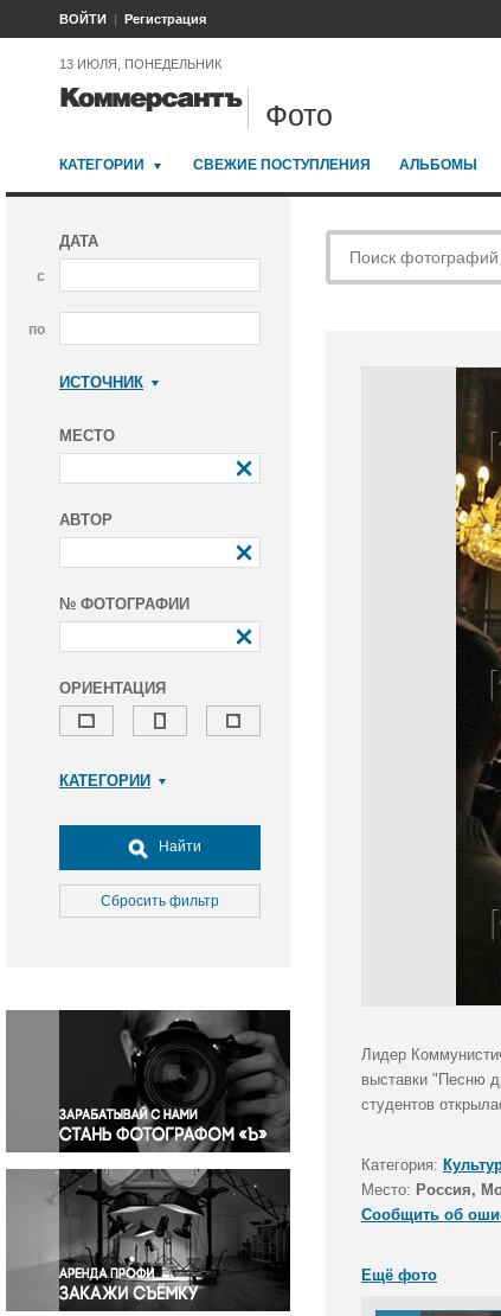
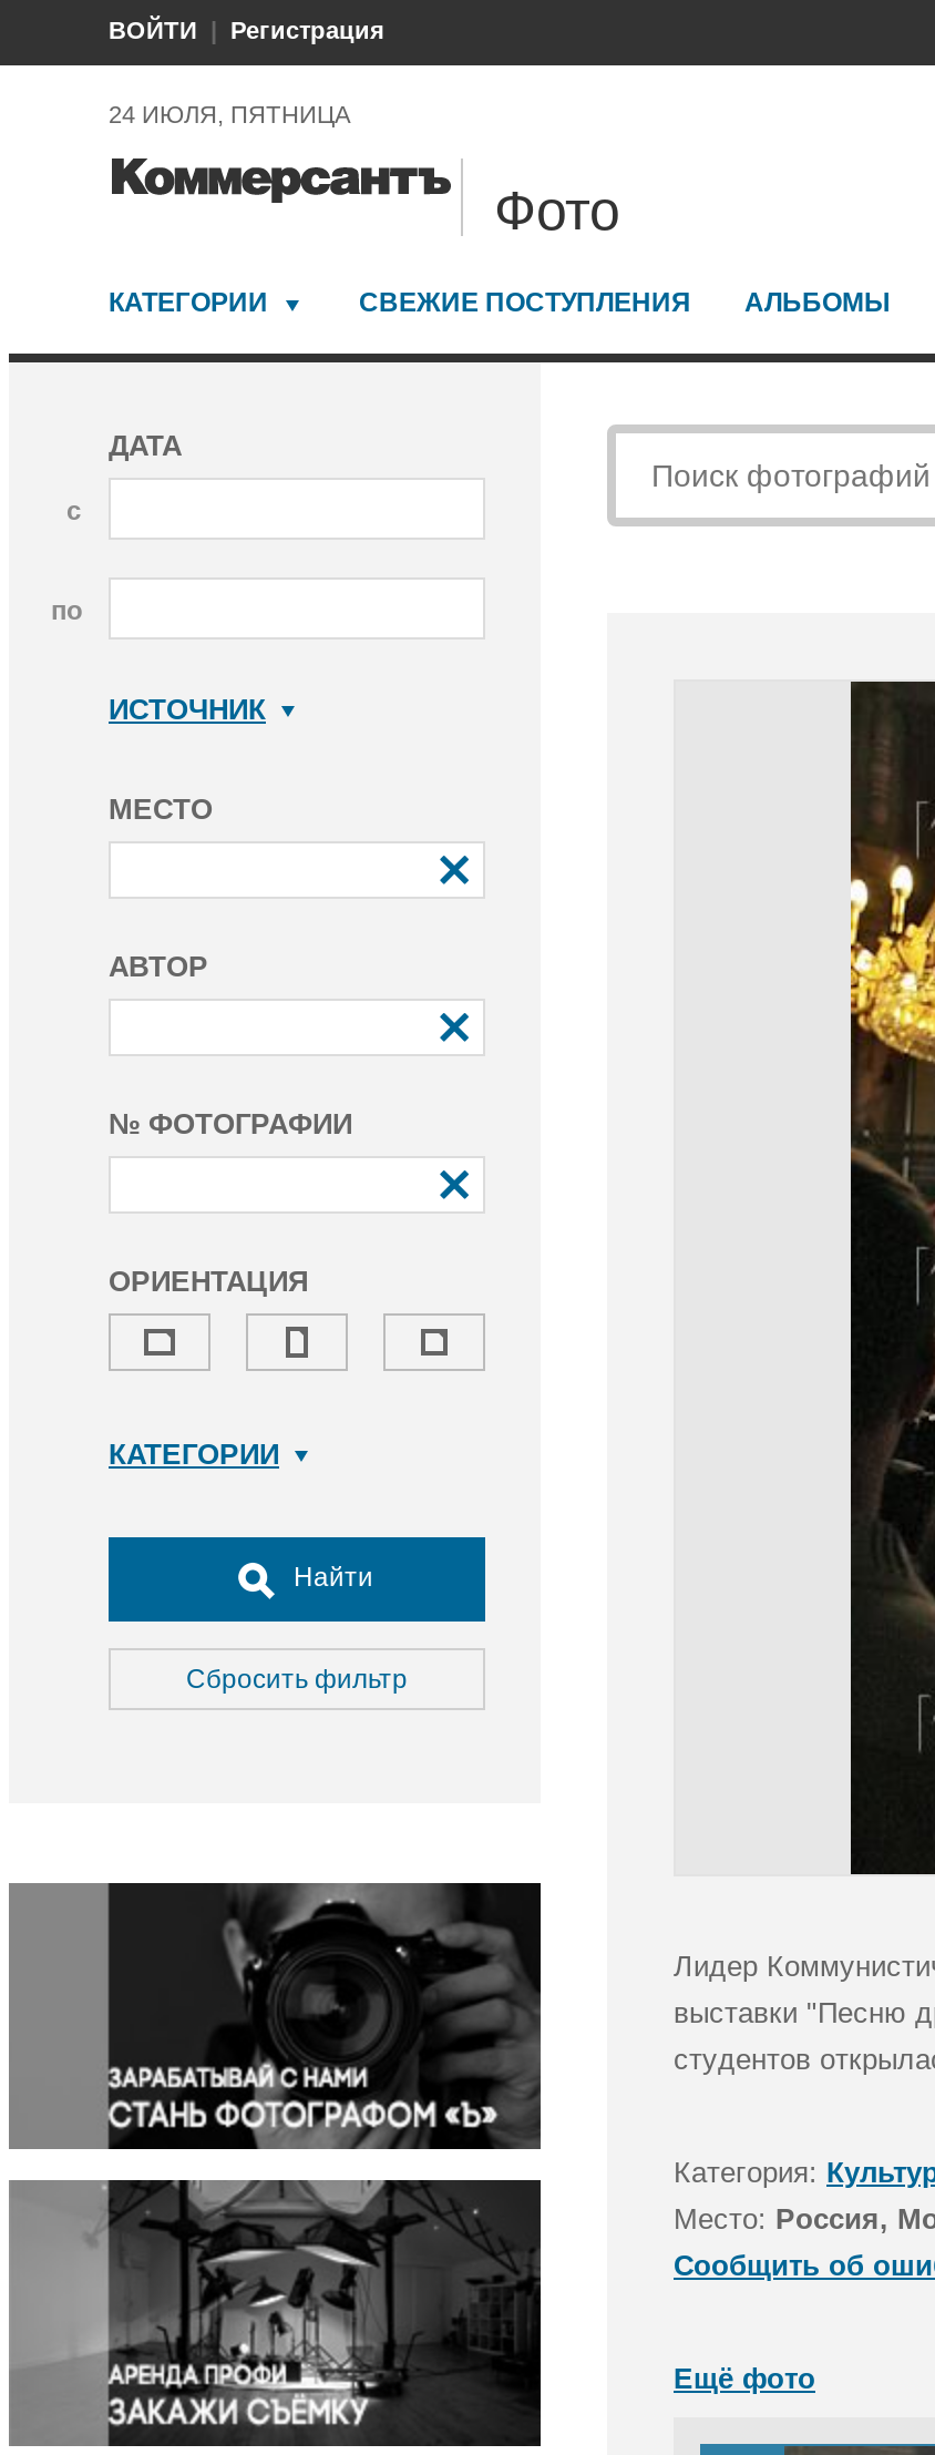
- 13 ИЮЛЯ, ПОНЕДЕЛЬНИК
+ 24 ИЮЛЯ, ПЯТНИЦА
